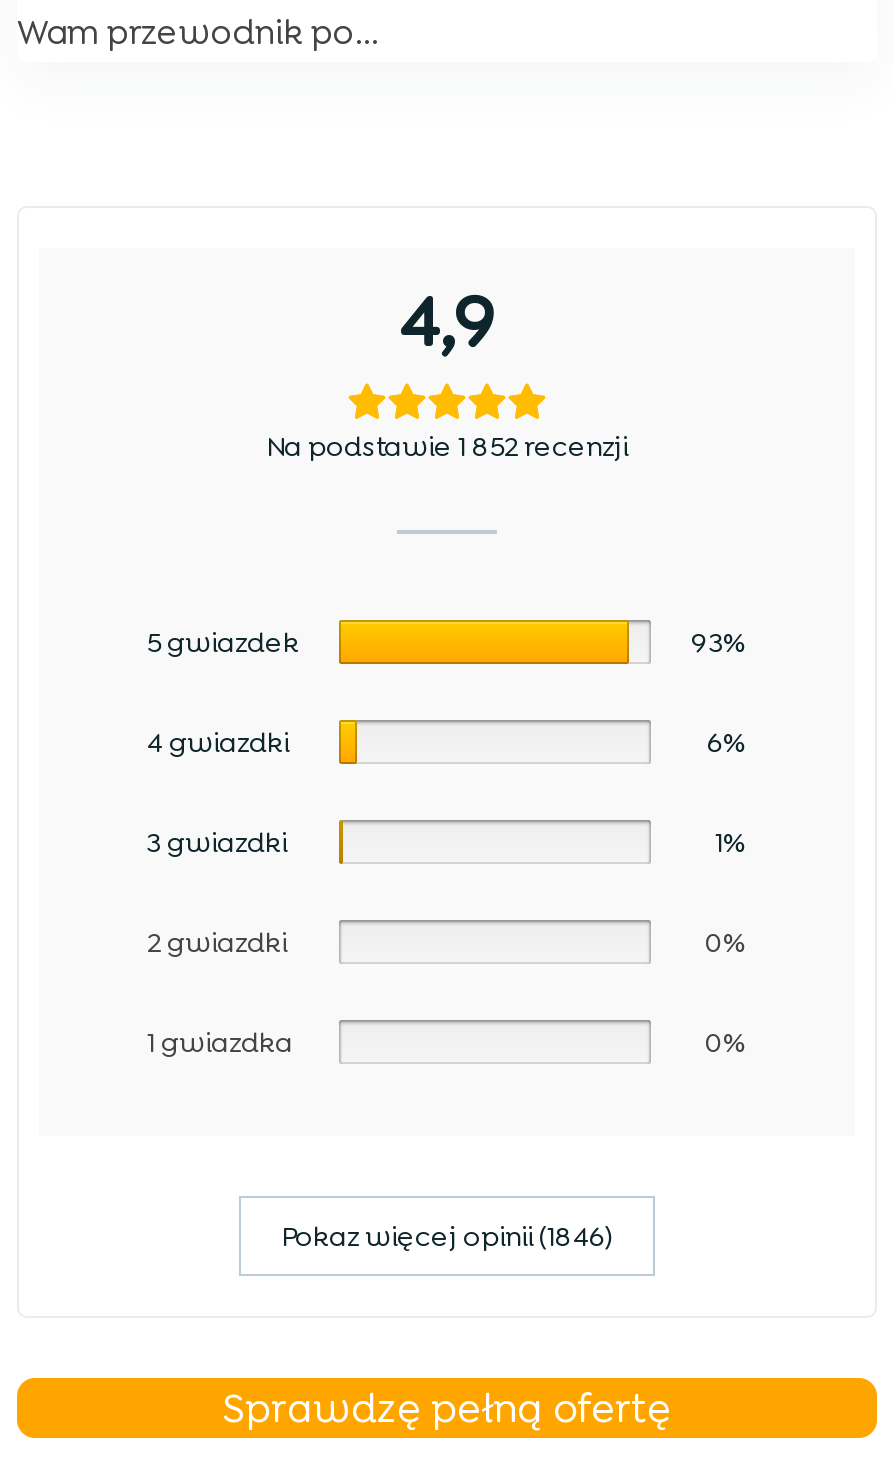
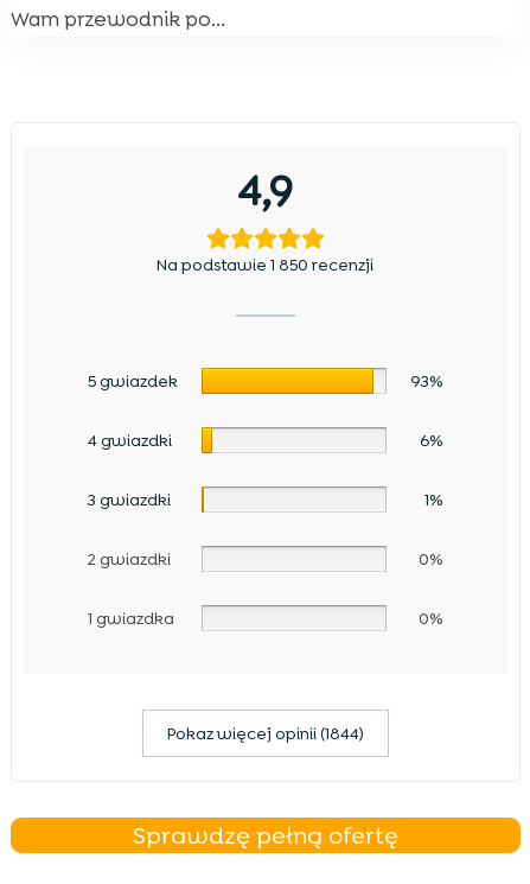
- Na podstawie 1 852 recenzji
+ Na podstawie 1 850 recenzji

- Pokaz więcej opinii (1846)
+ Pokaz więcej opinii (1844)
